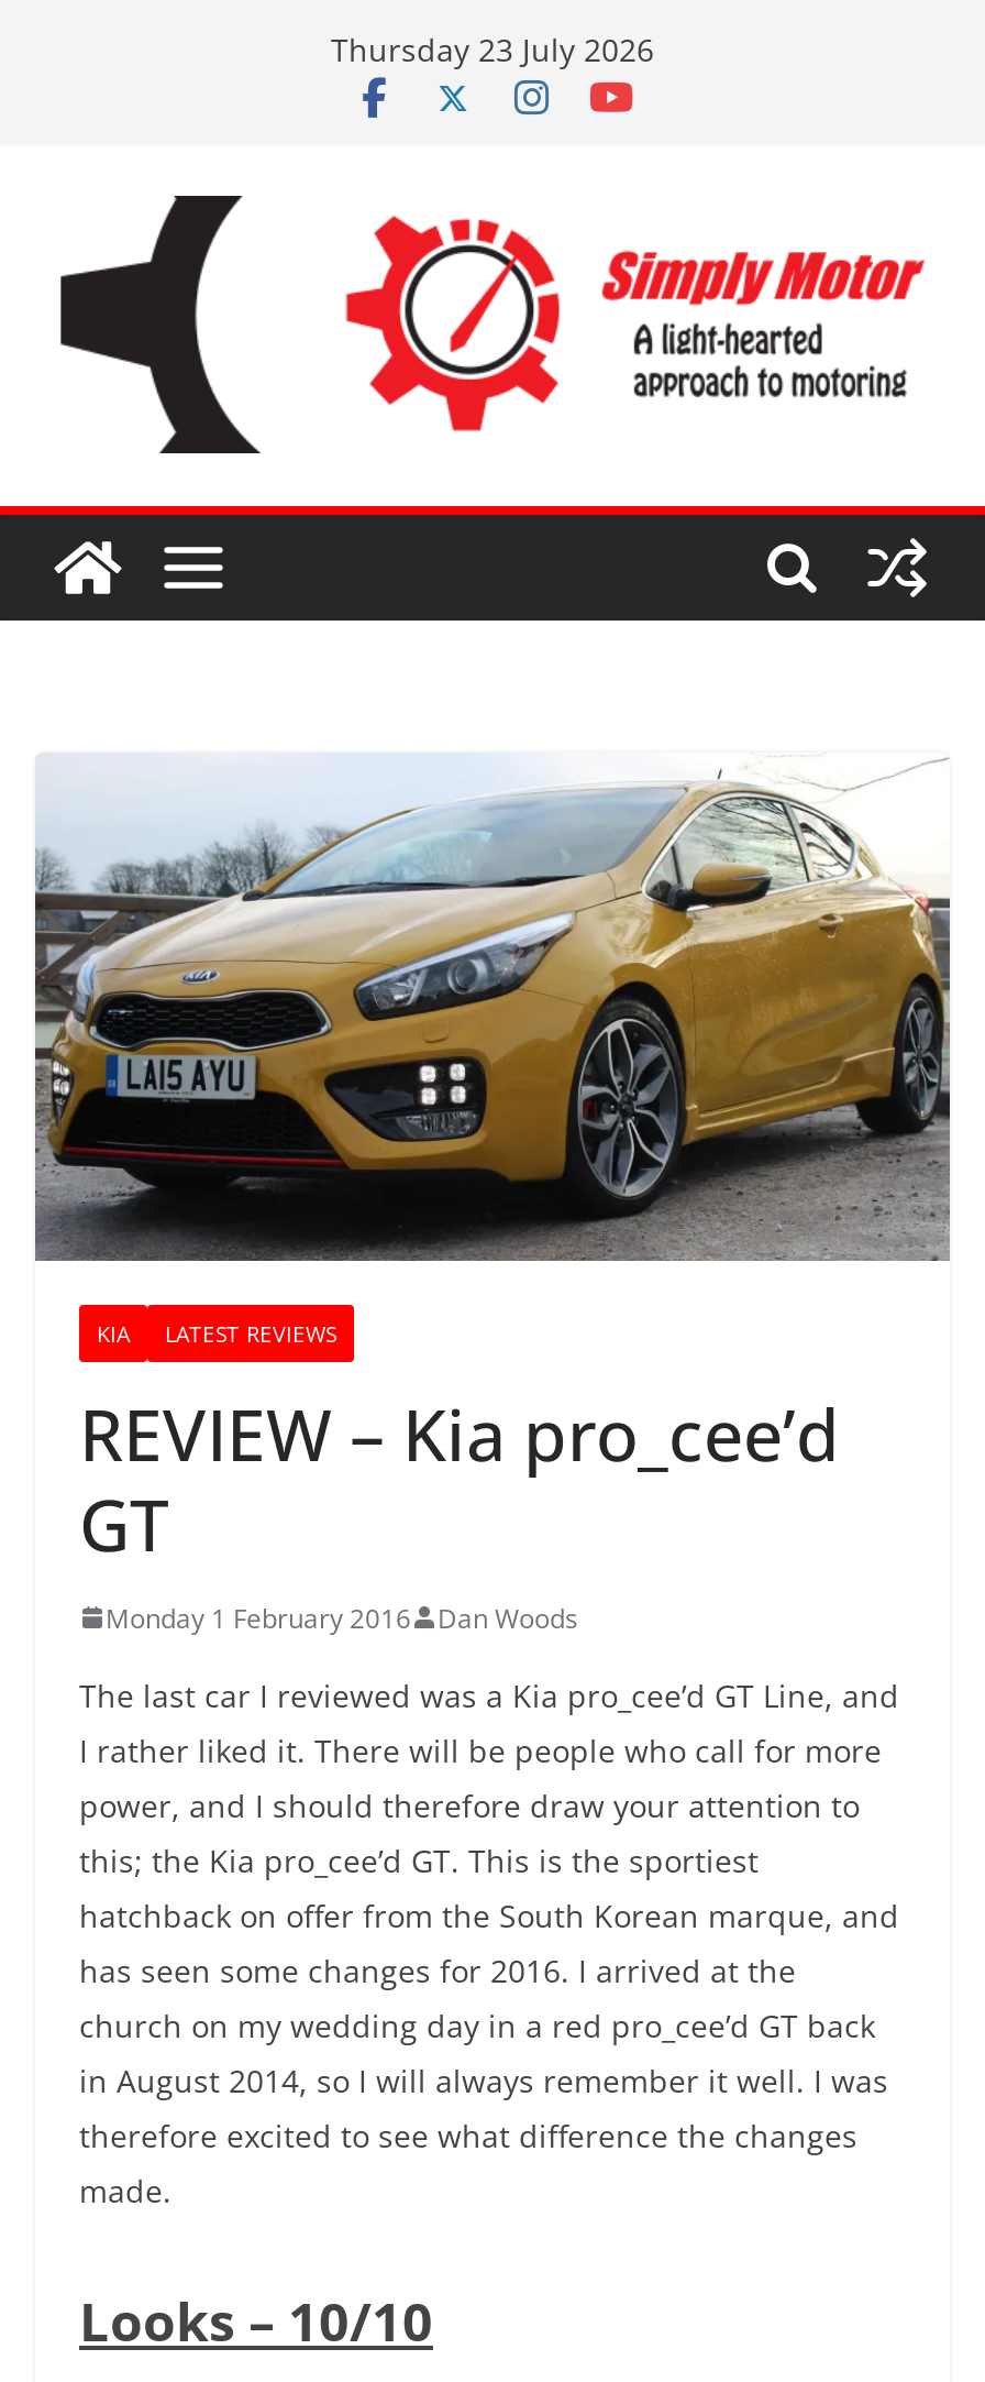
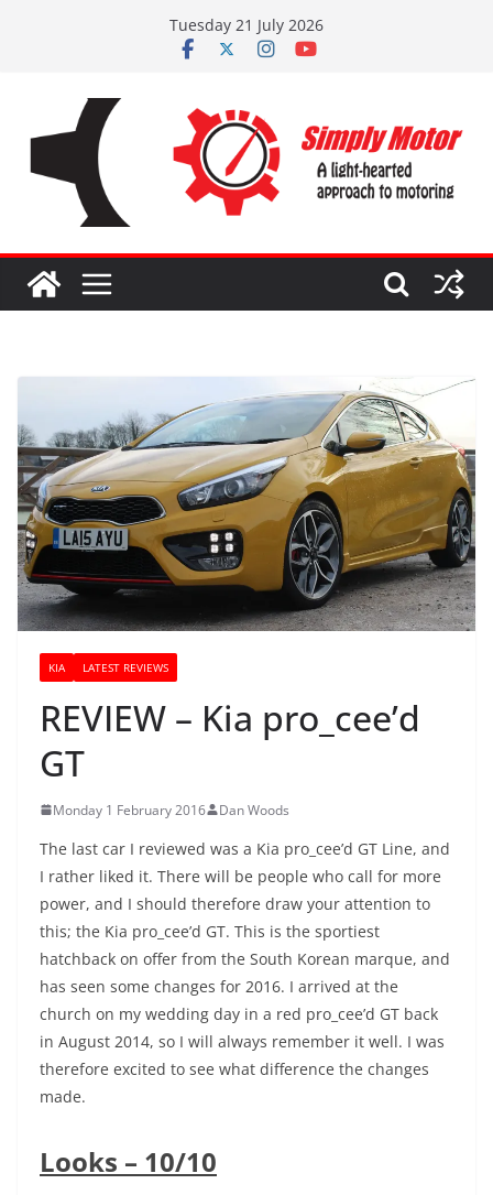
- Thursday 23 July 2026
+ Tuesday 21 July 2026
